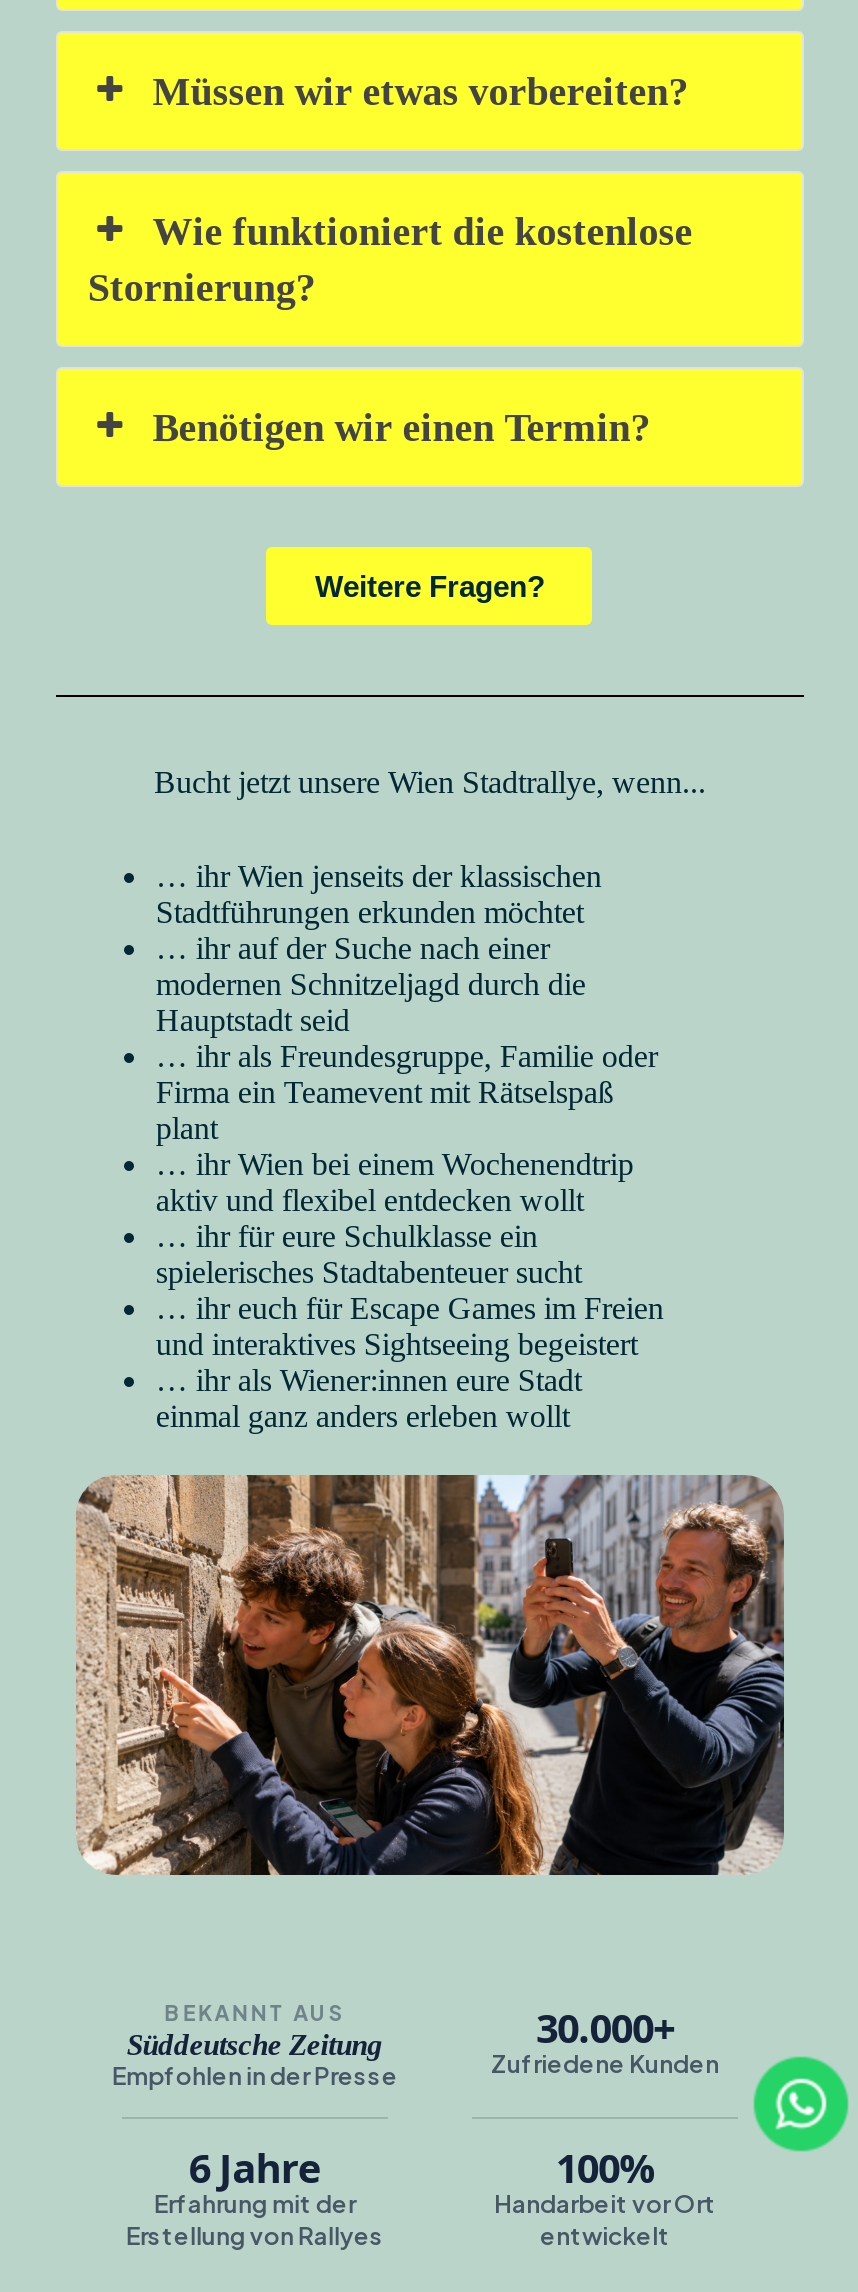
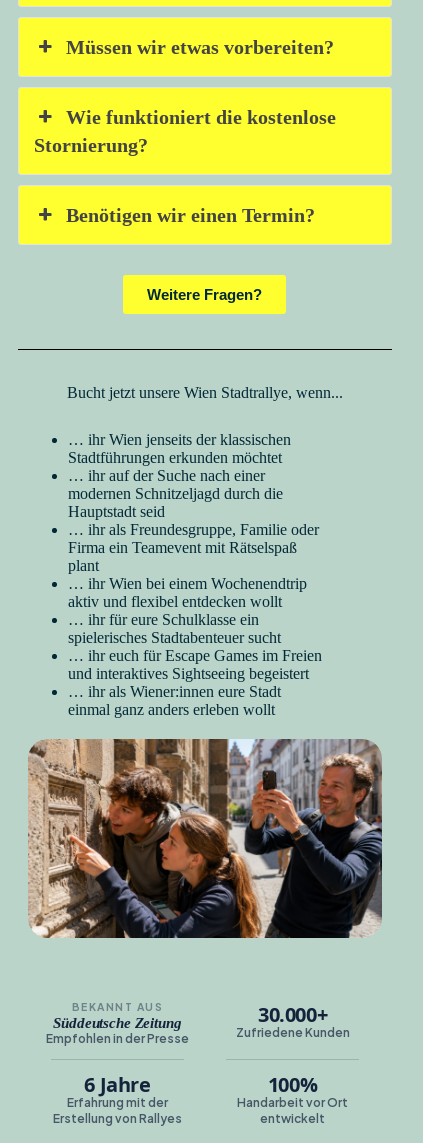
- [image]
